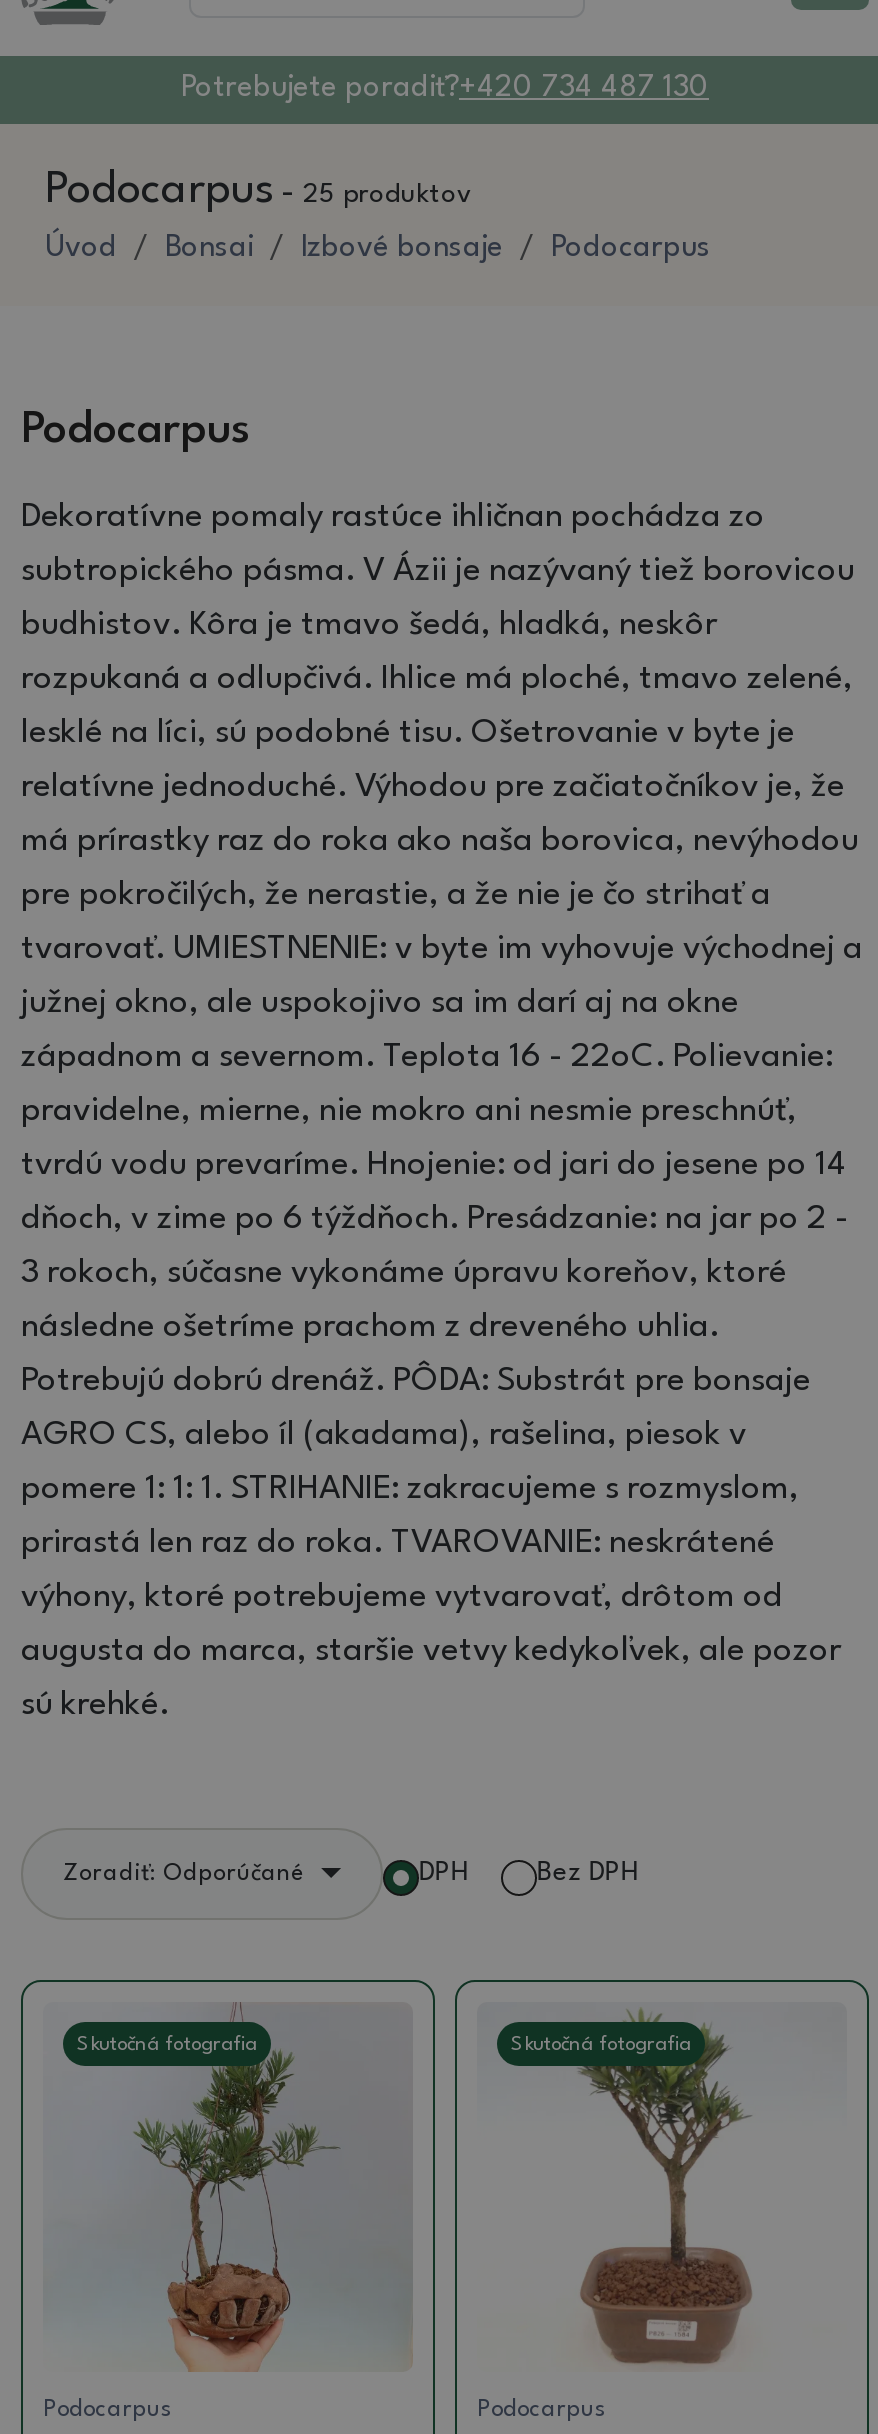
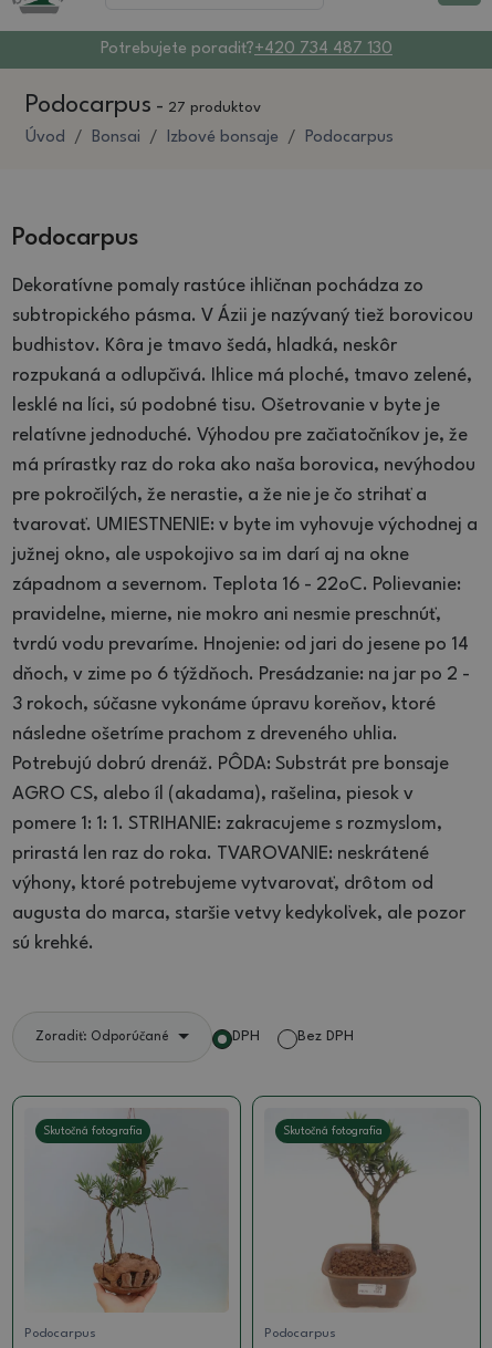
- Podocarpus - 25 produktov
+ Podocarpus - 27 produktov
